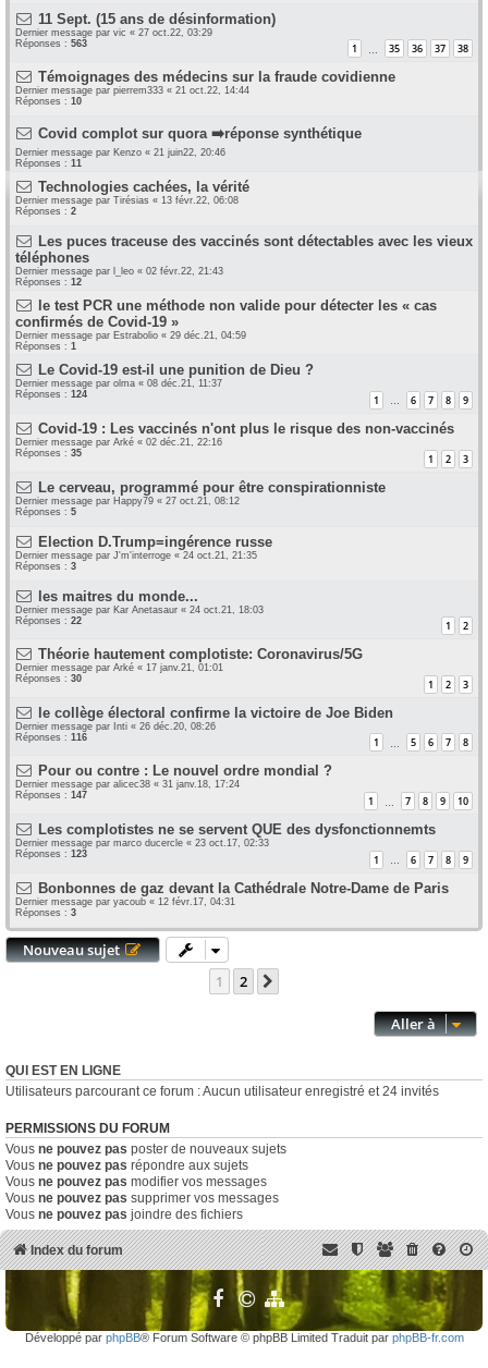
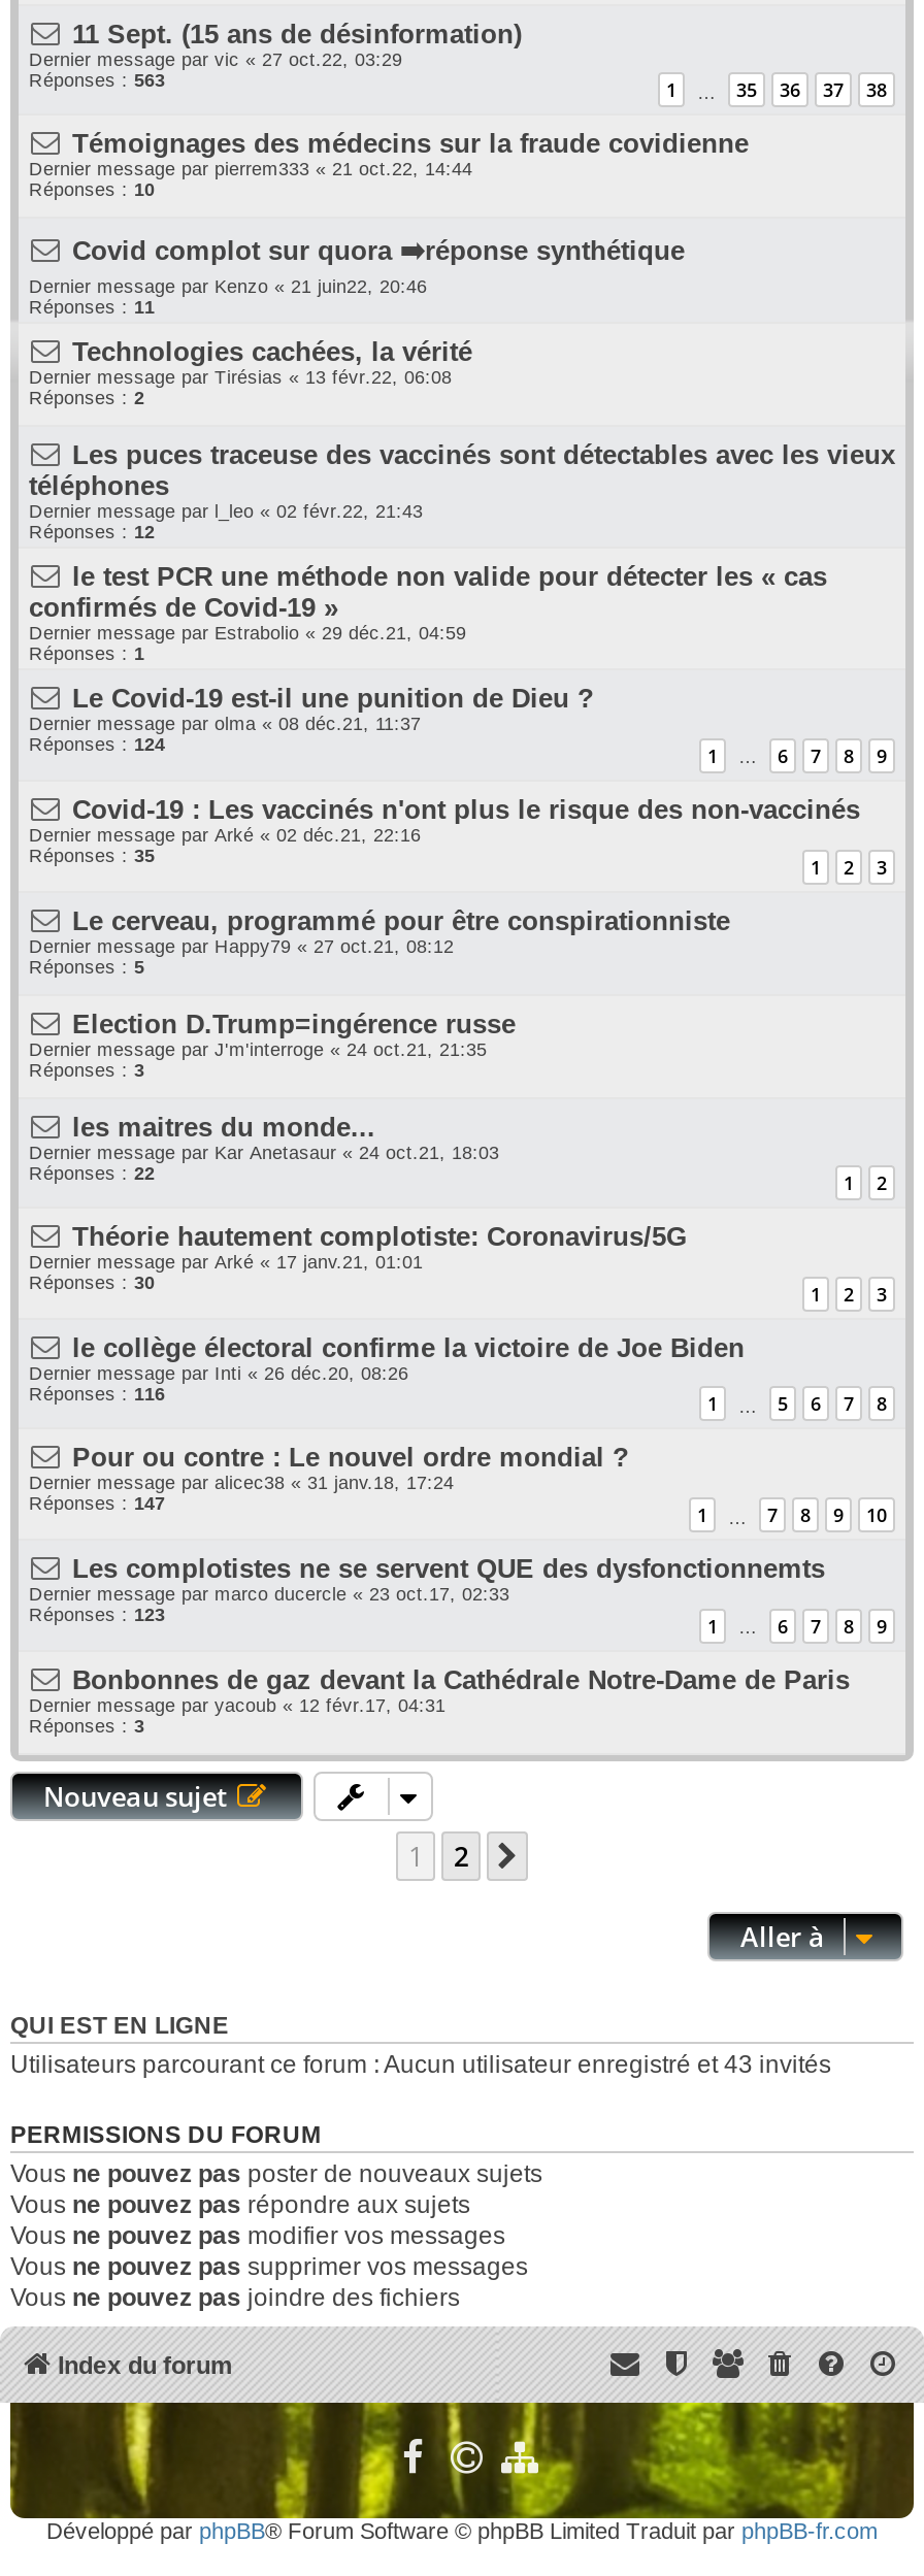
- Utilisateurs parcourant ce forum : Aucun utilisateur enregistré et 24 invités
+ Utilisateurs parcourant ce forum : Aucun utilisateur enregistré et 43 invités
